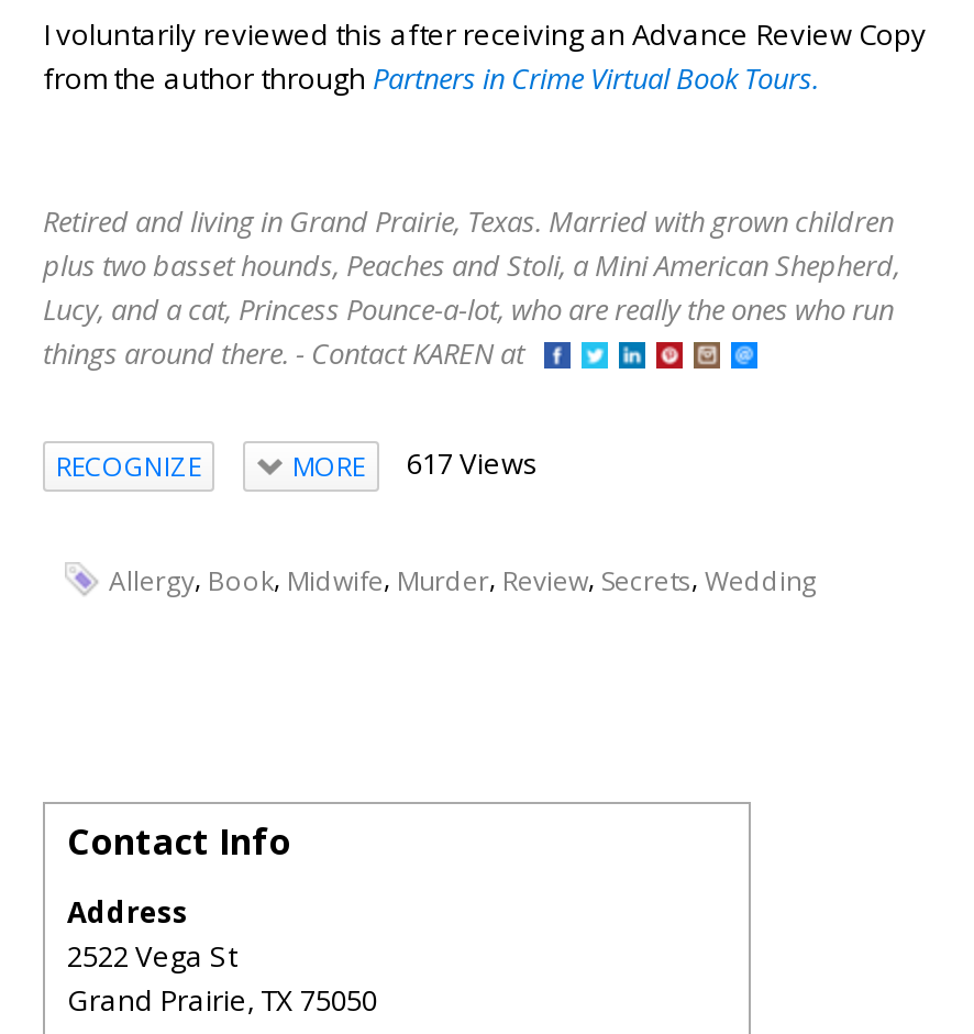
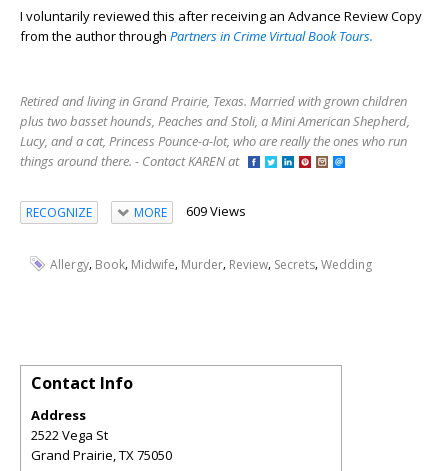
- MORE 617 Views
+ MORE 609 Views
